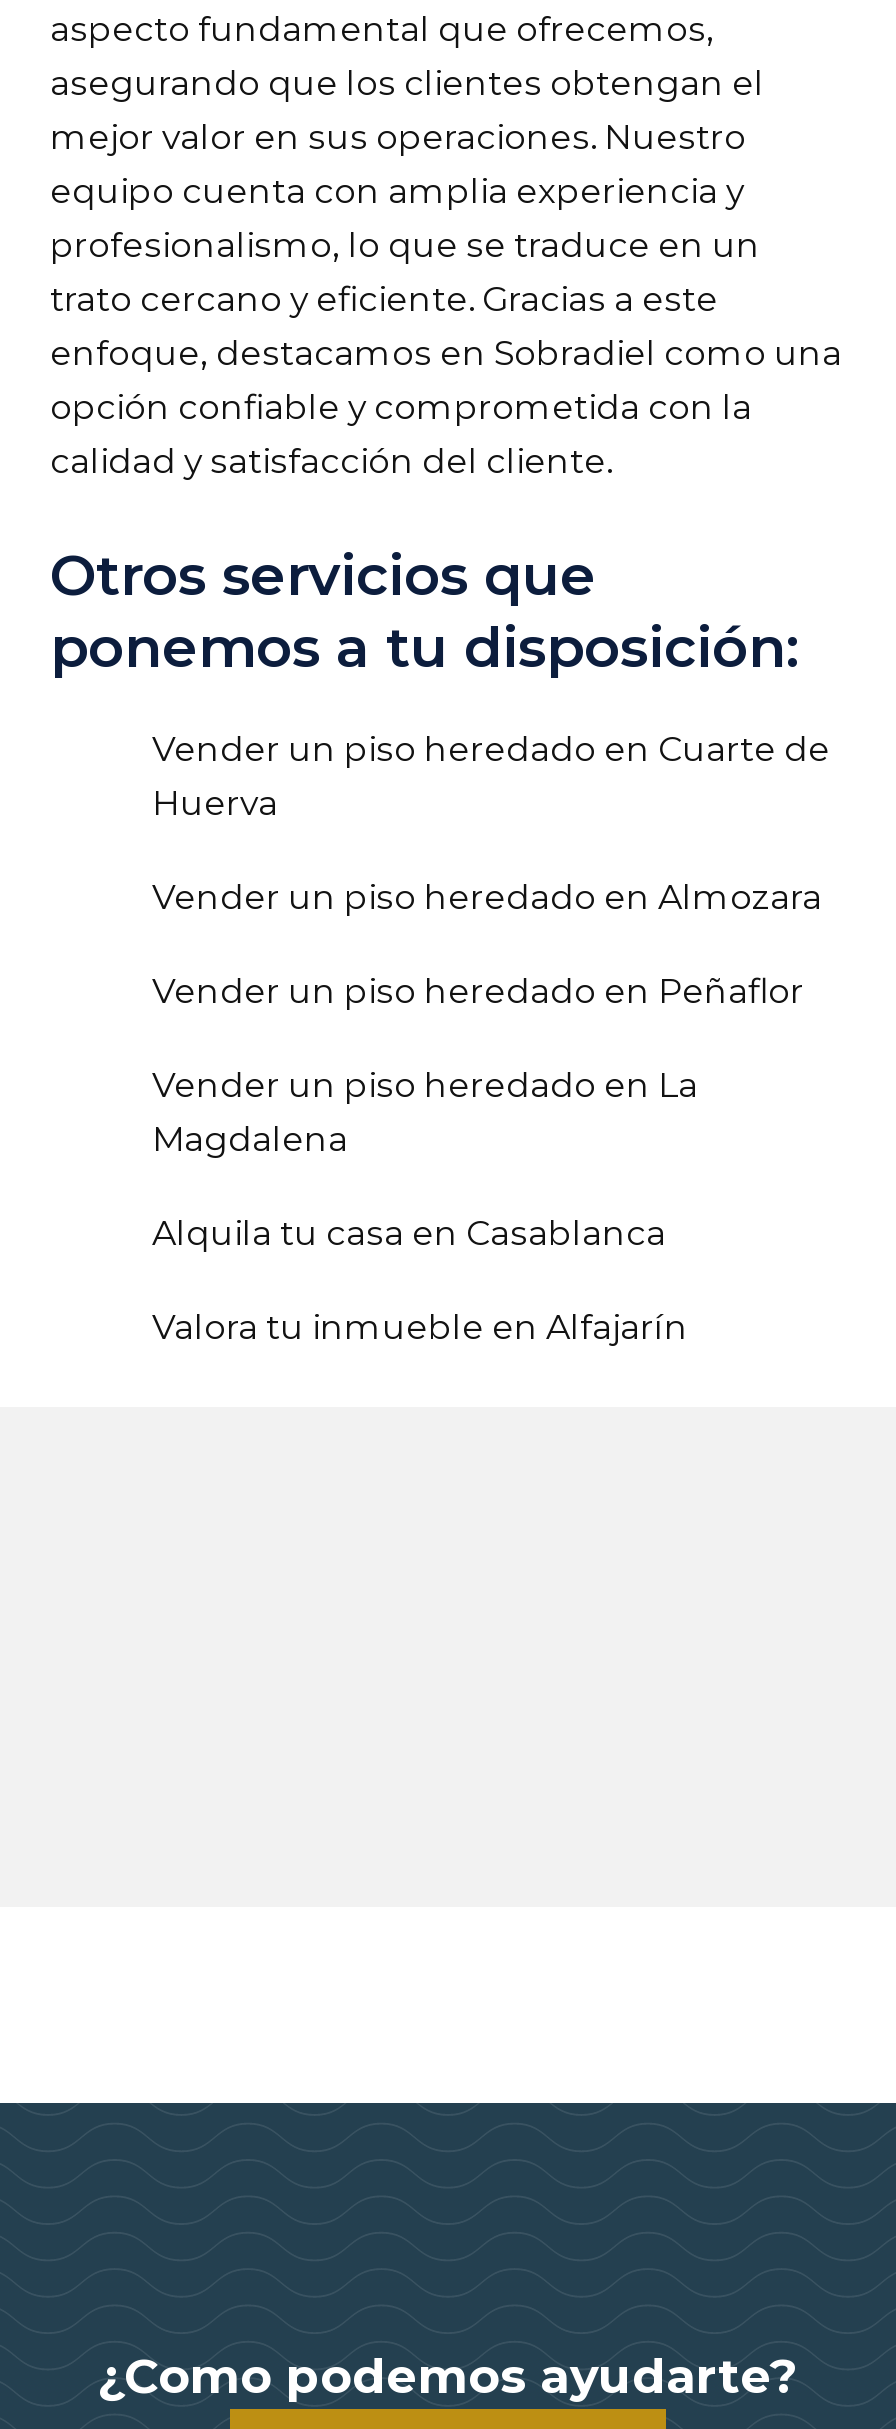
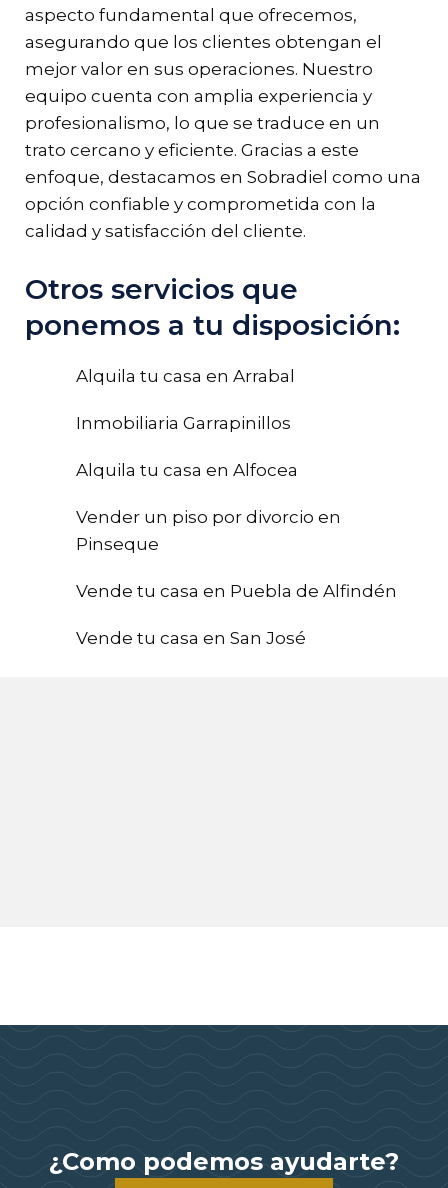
- Vender un piso heredado en Cuarte de
- Huerva
+ Alquila tu casa en Arrabal

- Vender un piso heredado en Almozara
+ Inmobiliaria Garrapinillos

- Vender un piso heredado en Peñaflor
+ Alquila tu casa en Alfocea

- Vender un piso heredado en La
- Magdalena
+ Vender un piso por divorcio en
+ Pinseque

- Alquila tu casa en Casablanca
+ Vende tu casa en Puebla de Alfindén

- Valora tu inmueble en Alfajarín
+ Vende tu casa en San José
